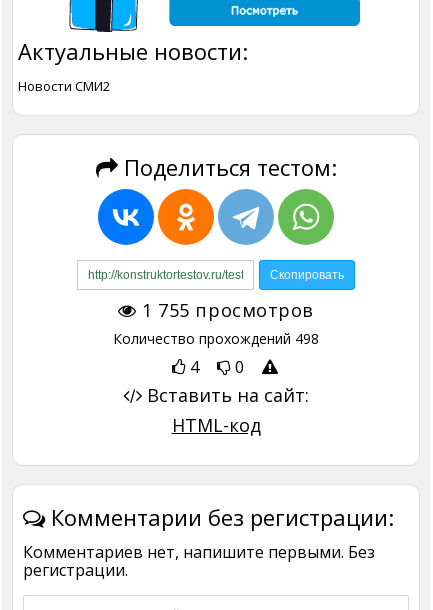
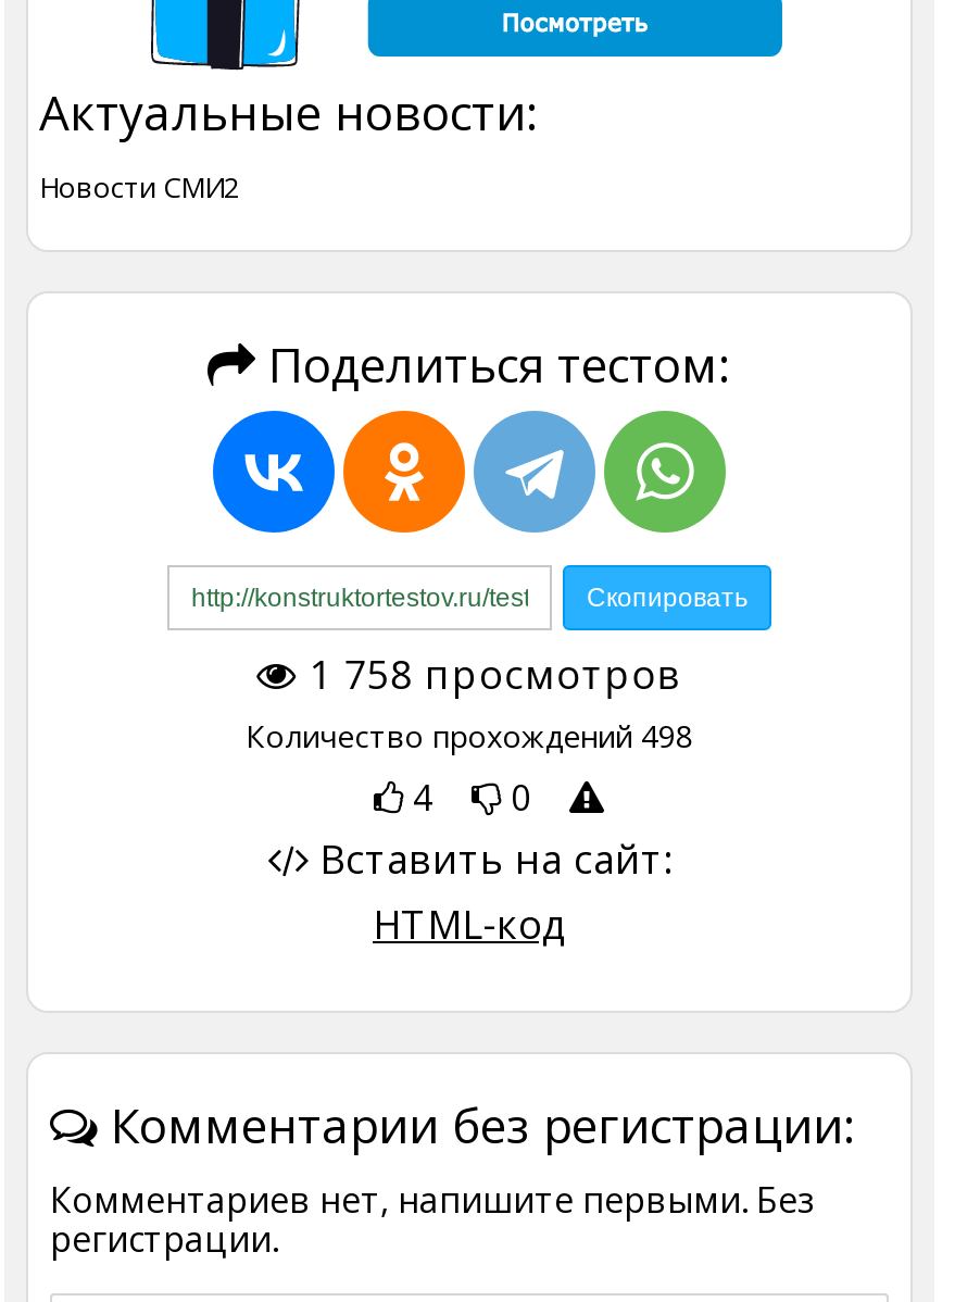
- 1 755 просмотров
+ 1 758 просмотров
